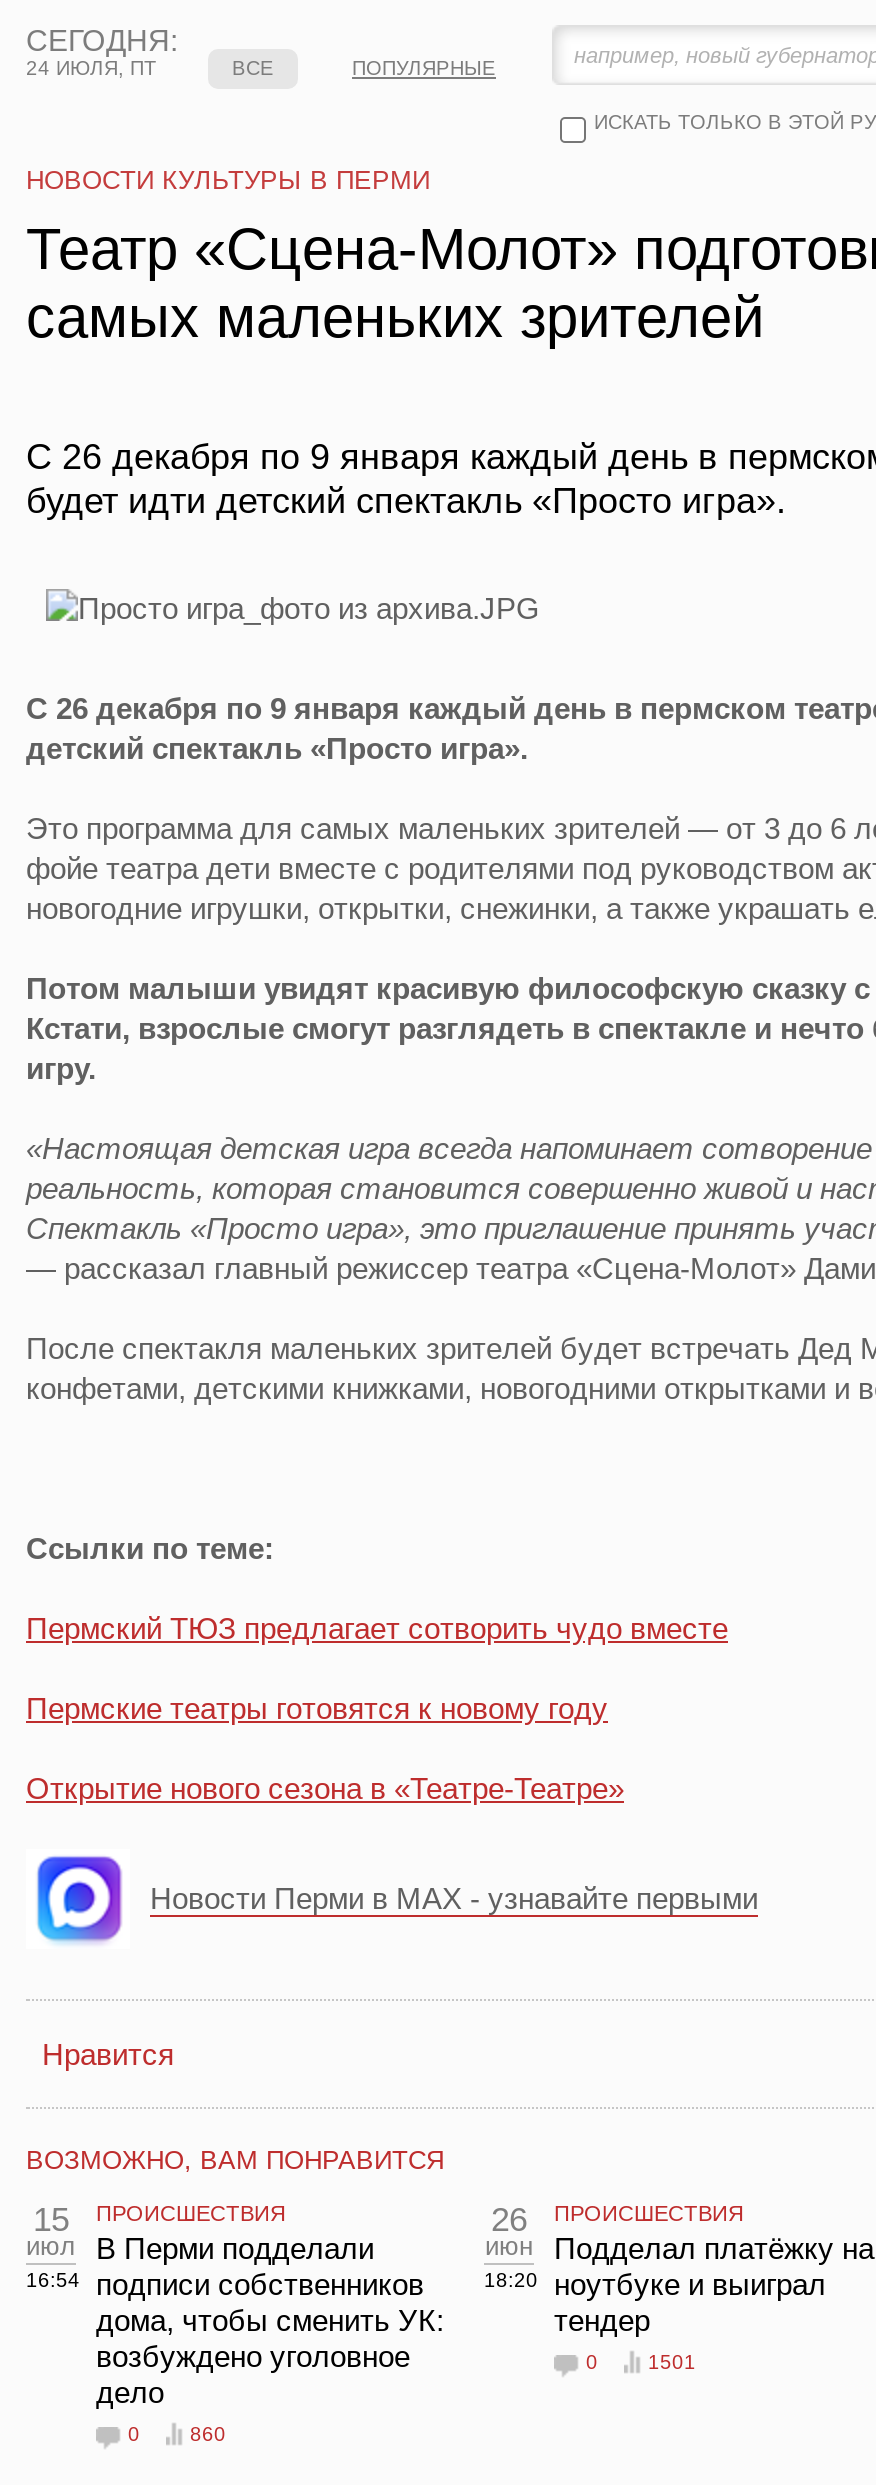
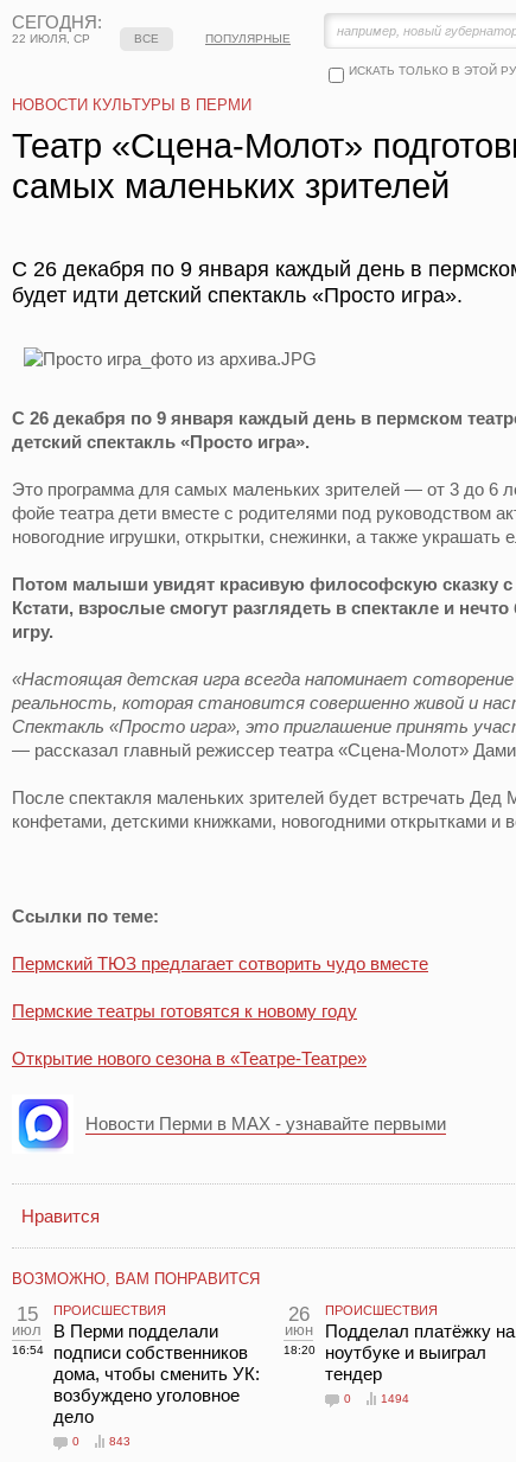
- 24 ИЮЛЯ, ПТ
+ 22 ИЮЛЯ, СР

- 1501
+ 1494

- 860
+ 843
